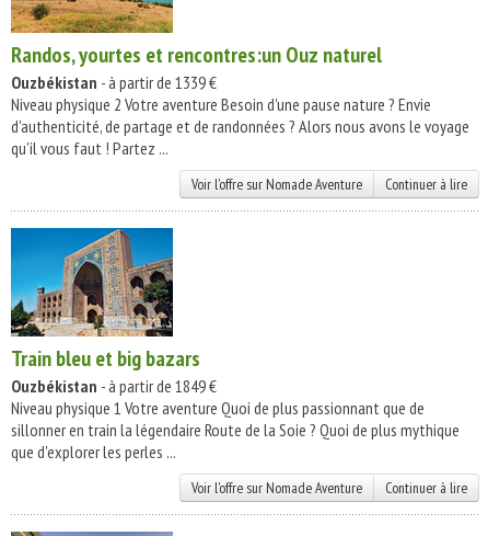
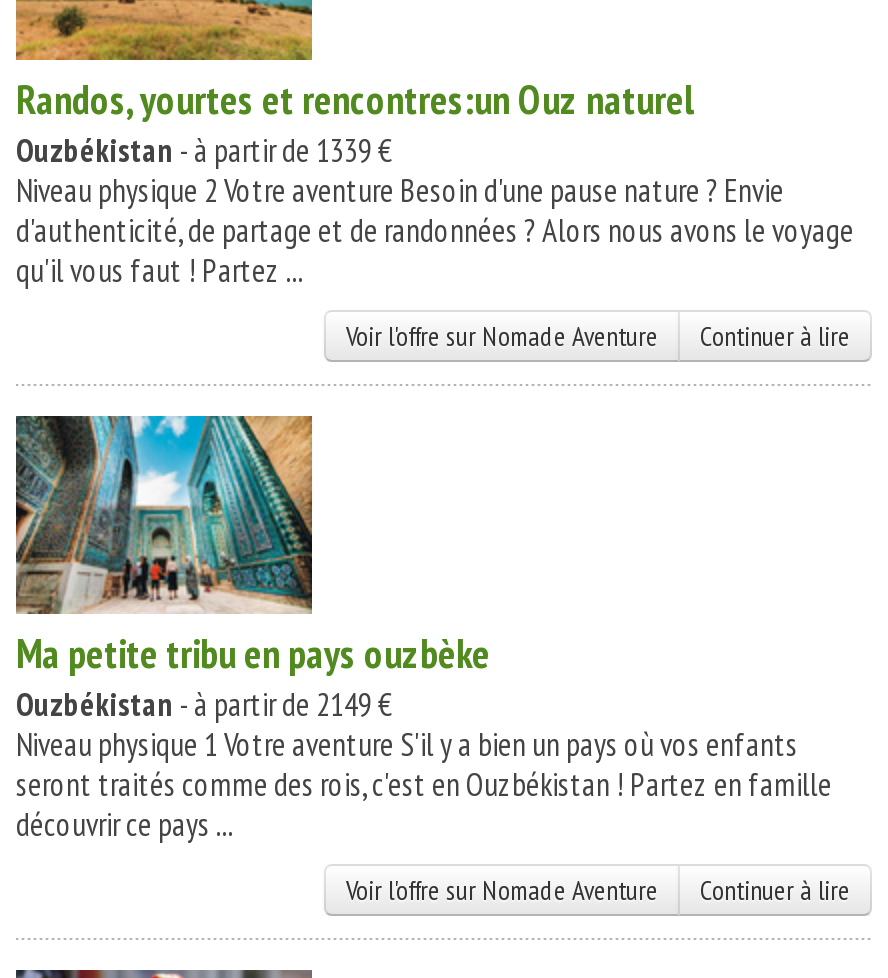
- [image]
- Train bleu et big bazars
- Ouzbékistan - à partir de 1849 €
- Niveau physique 1 Votre aventure Quoi de plus passionnant que de
- sillonner en train la légendaire Route de la Soie ? Quoi de plus mythique
- que d'explorer les perles ...
+ [image]
+ Ma petite tribu en pays ouzbèke
+ Ouzbékistan - à partir de 2149 €
+ Niveau physique 1 Votre aventure S'il y a bien un pays où vos enfants
+ seront traités comme des rois, c'est en Ouzbékistan ! Partez en famille
+ découvrir ce pays ...
